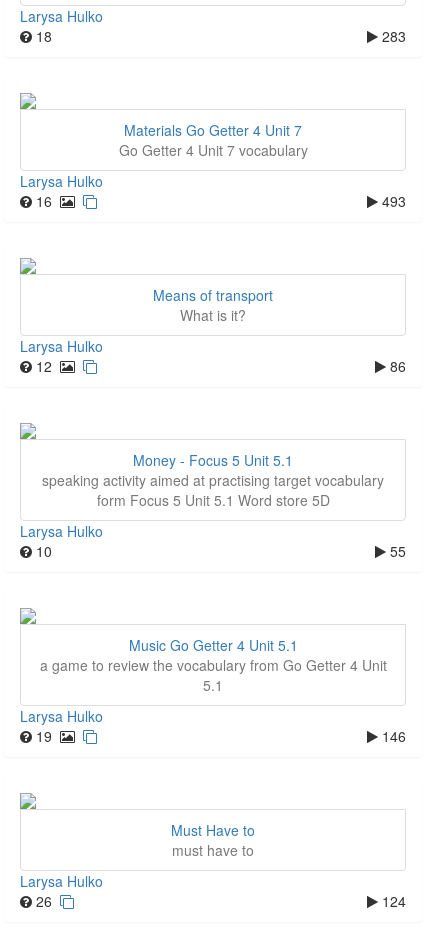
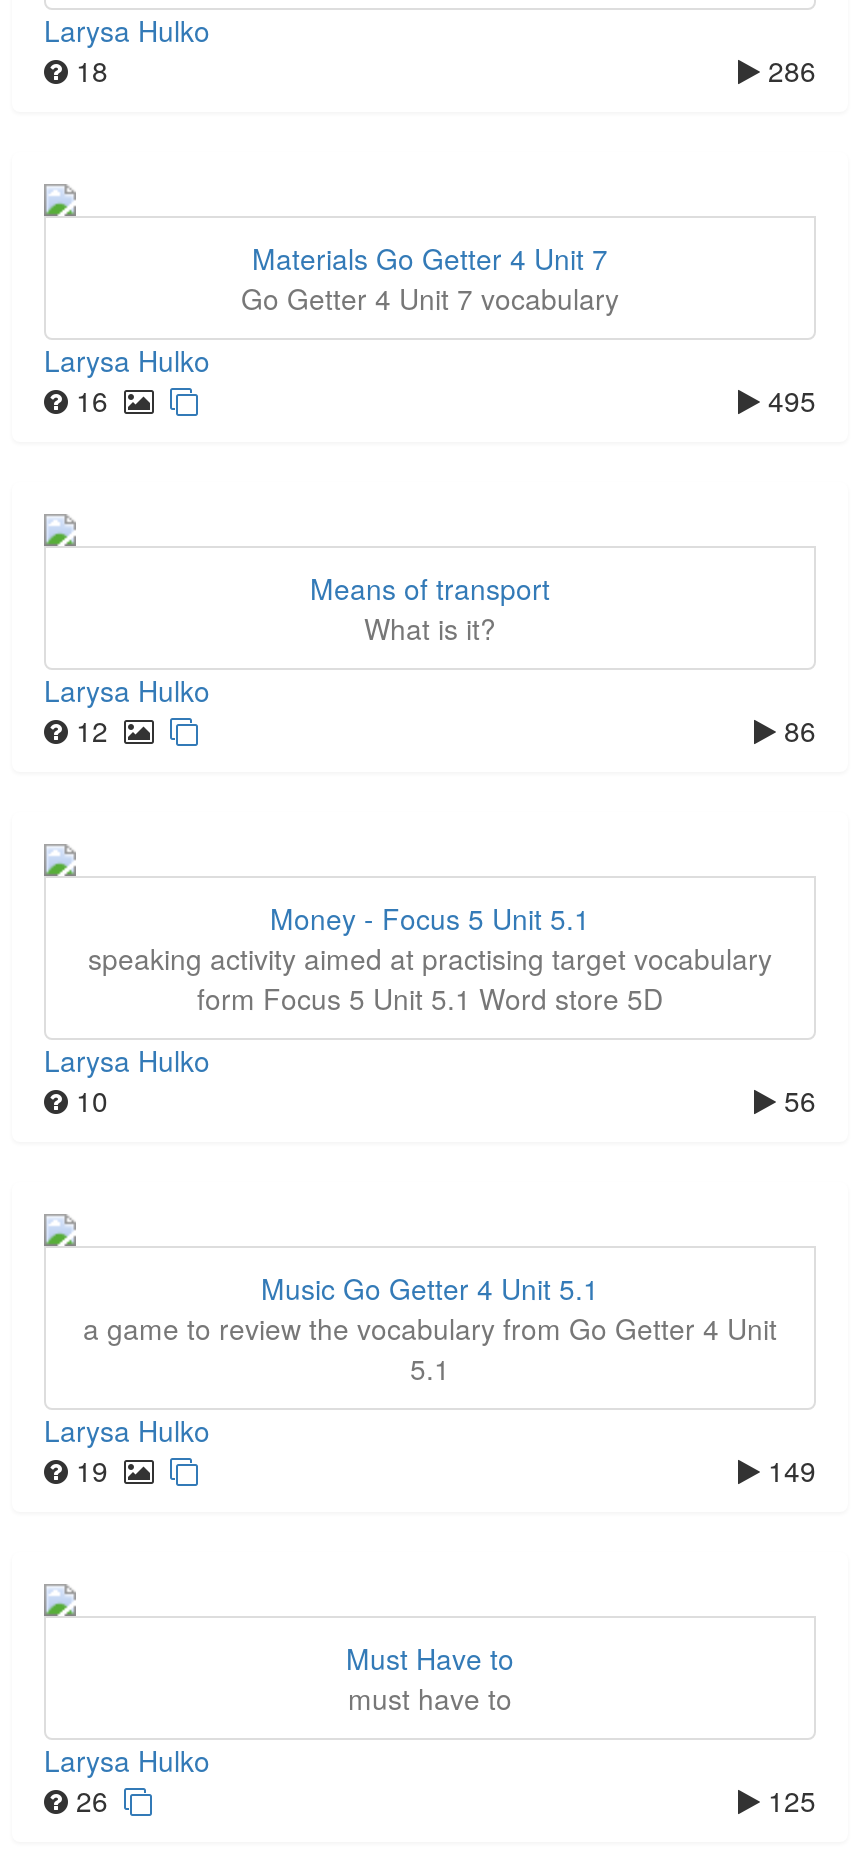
- 283
+ 286

- 493
+ 495

- 55
+ 56

- 146
+ 149

- 124
+ 125
